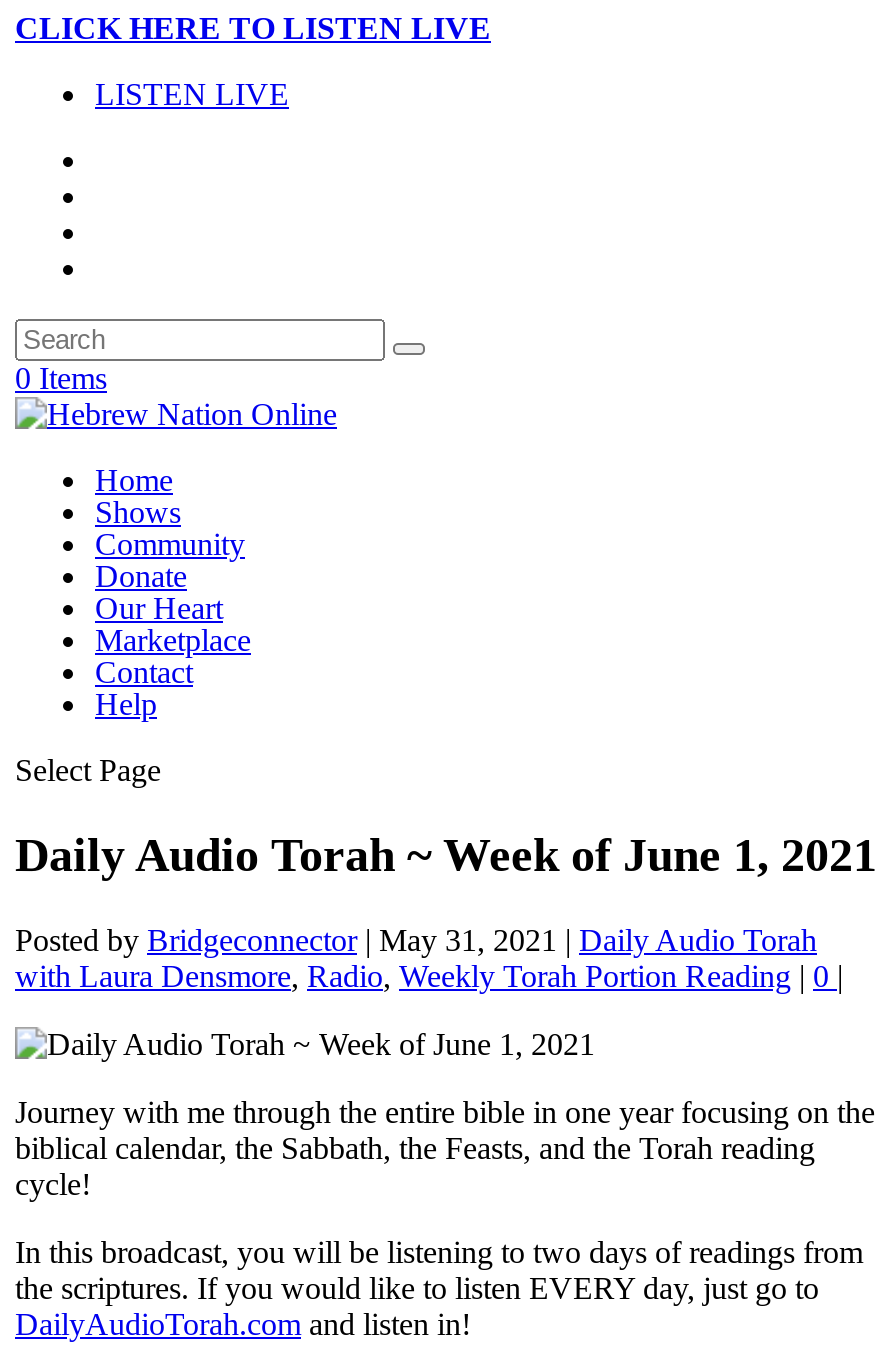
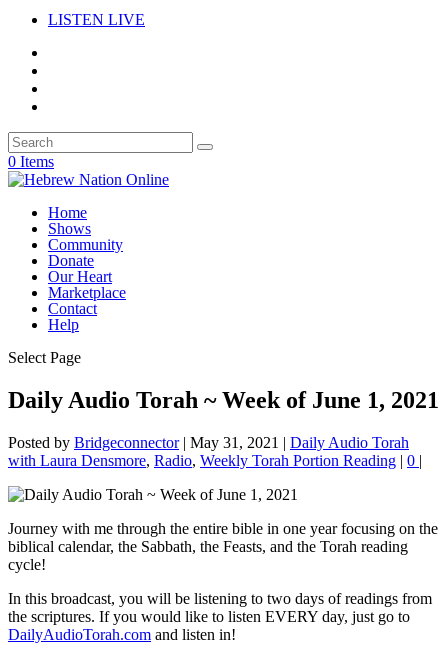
- CLICK HERE TO LISTEN LIVE
